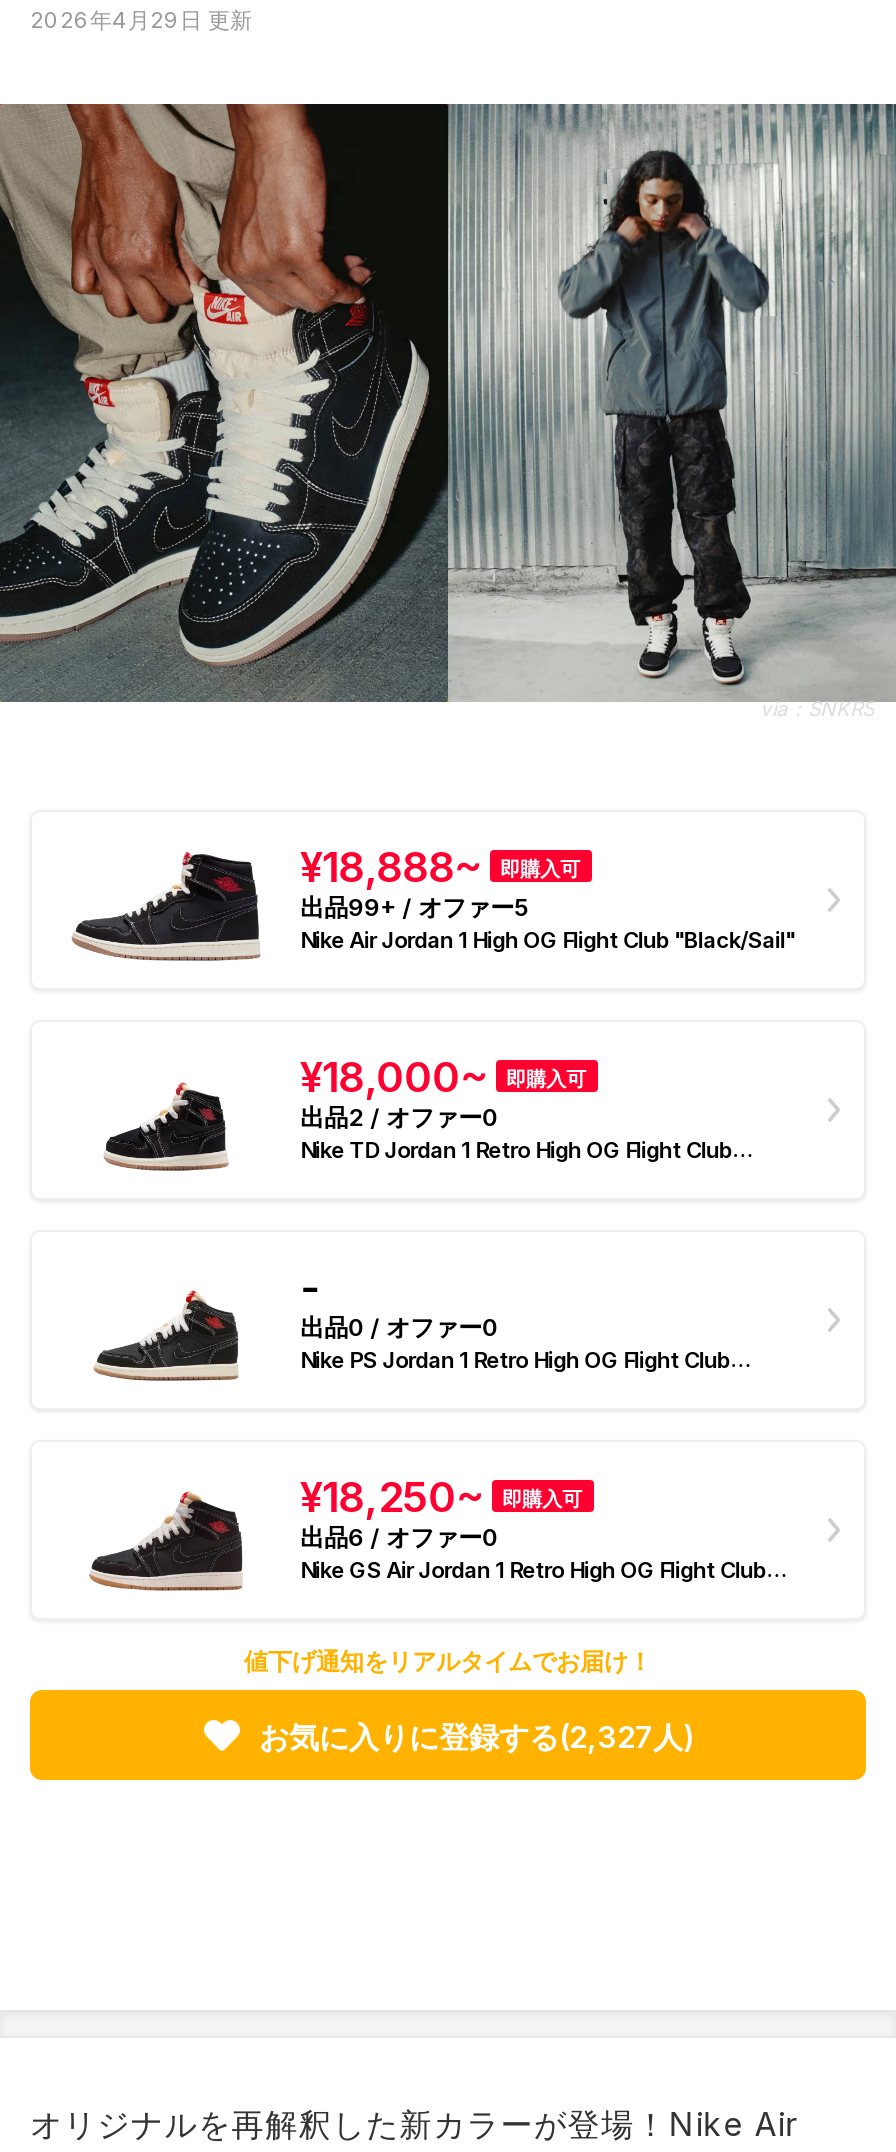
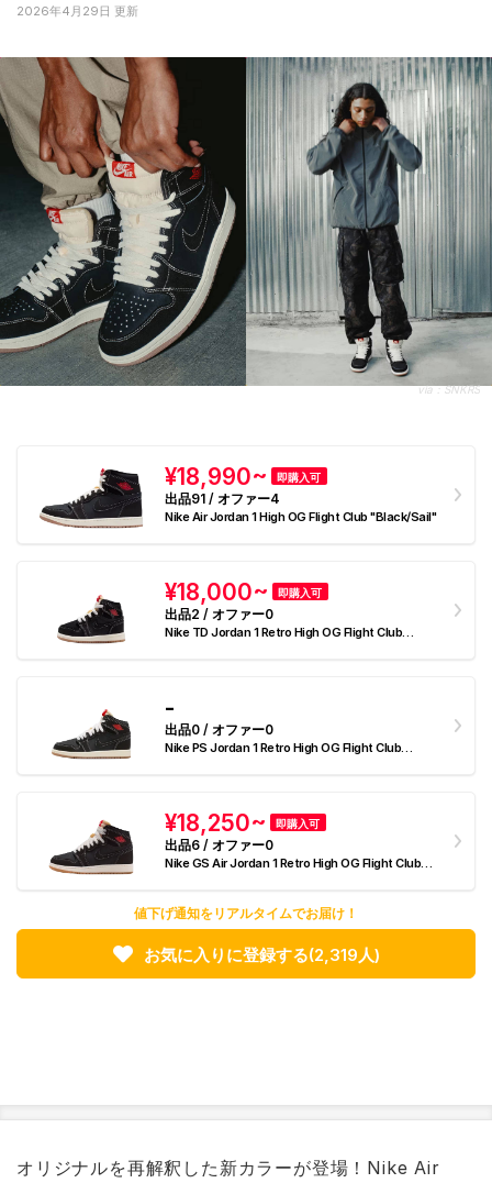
- ¥18,888~ 即購入可
+ ¥18,990~ 即購入可

- 出品99+ / オファー5
+ 出品91 / オファー4

- お気に入りに登録する(2,327人)
+ お気に入りに登録する(2,319人)
